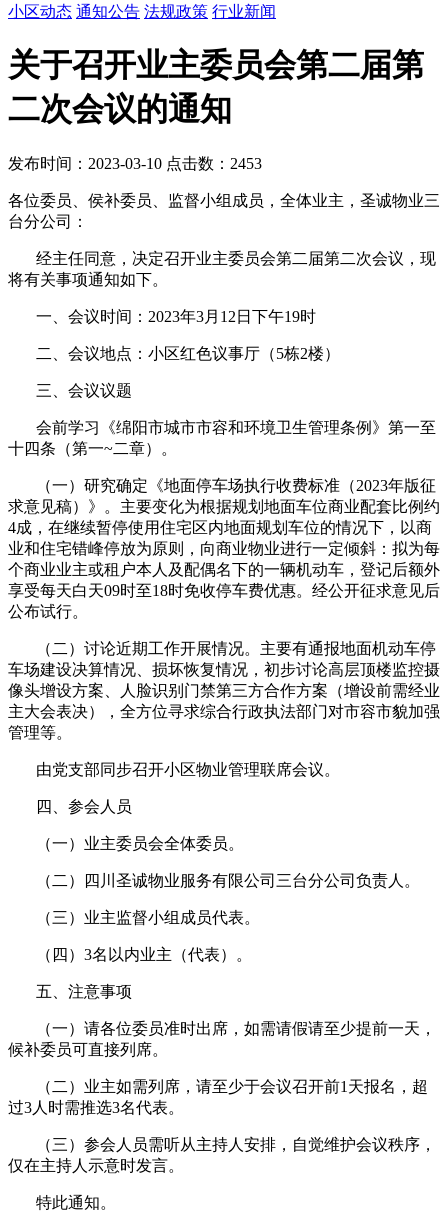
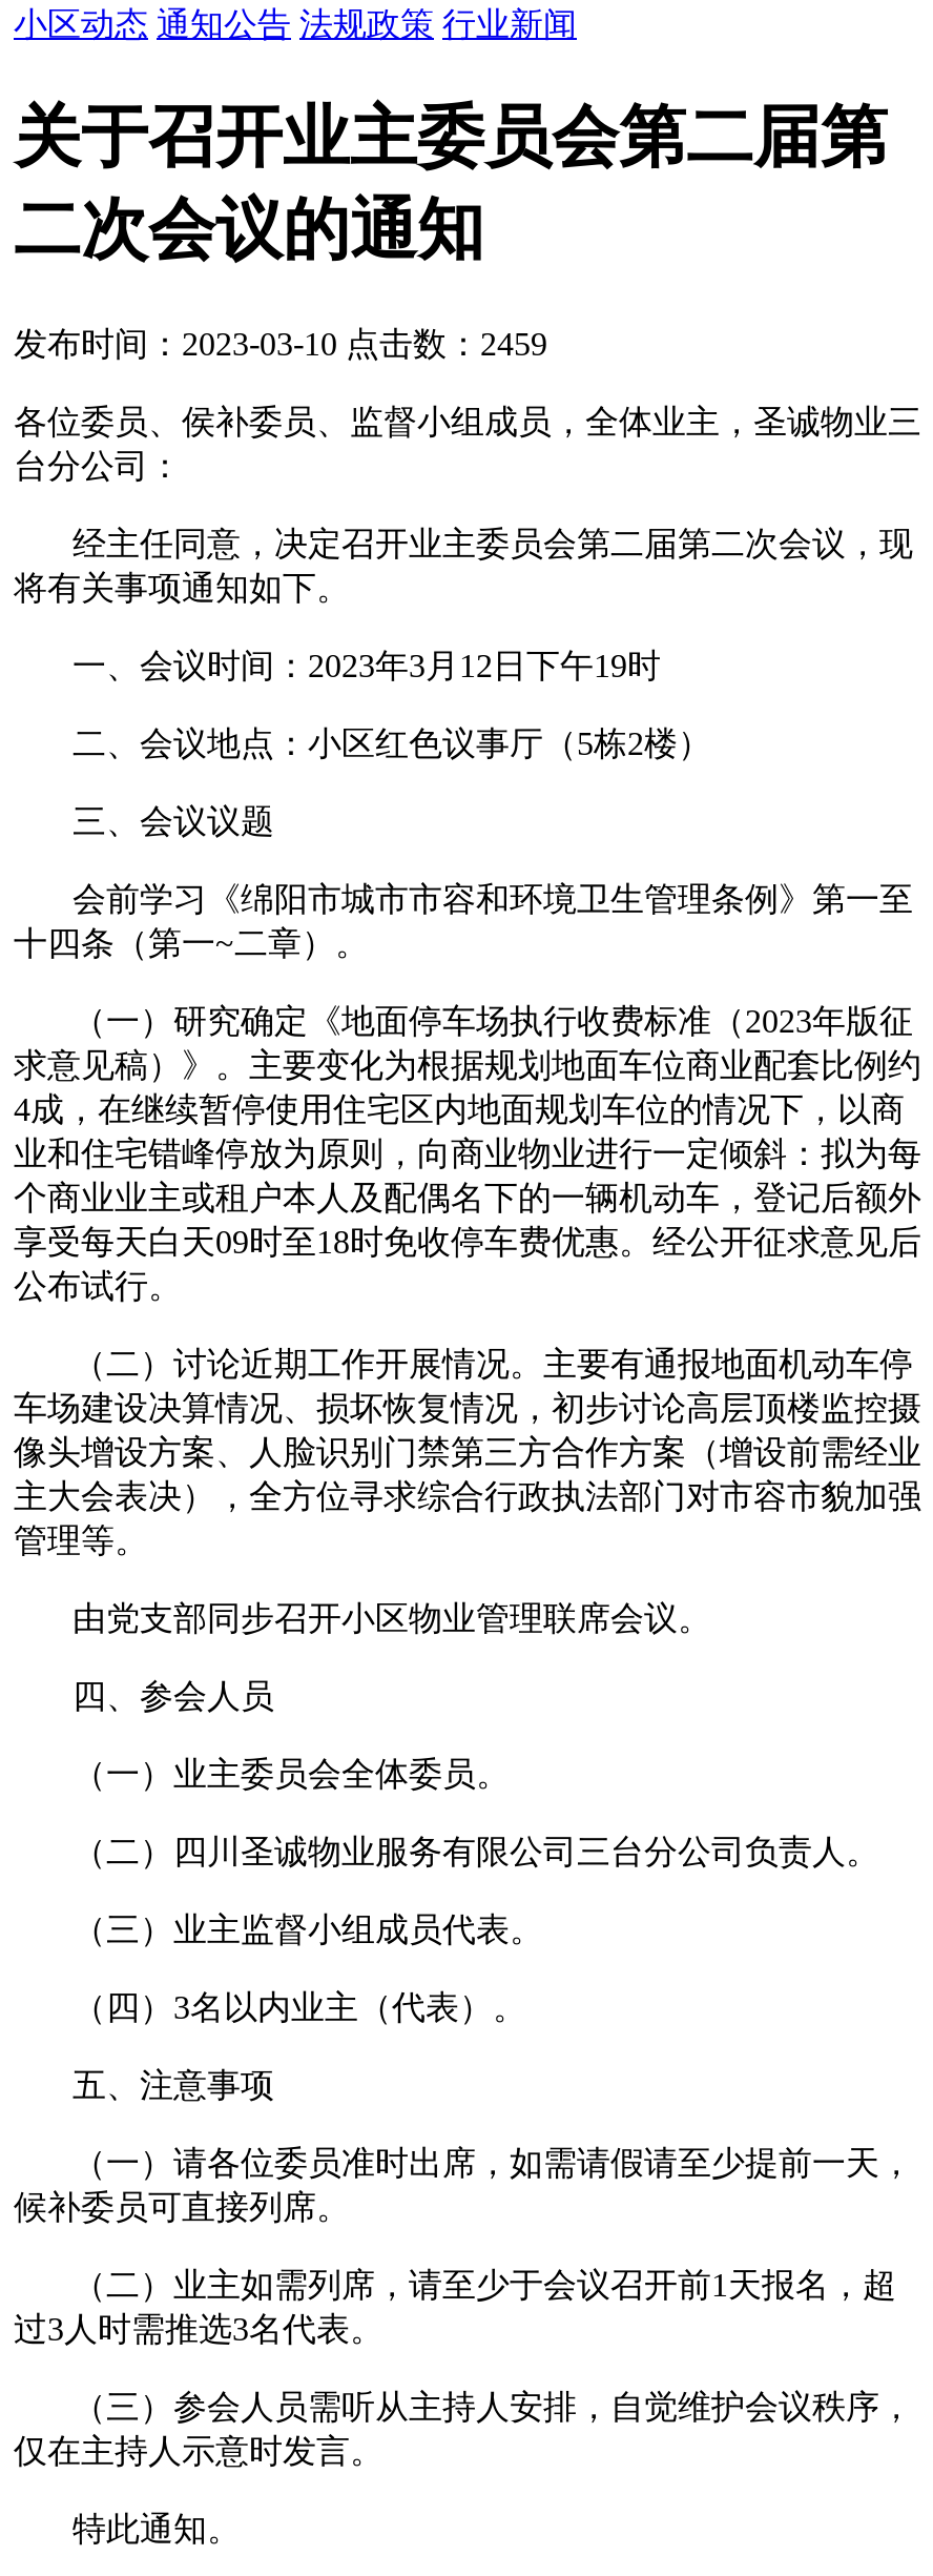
- 发布时间：2023-03-10 点击数：2453
+ 发布时间：2023-03-10 点击数：2459
